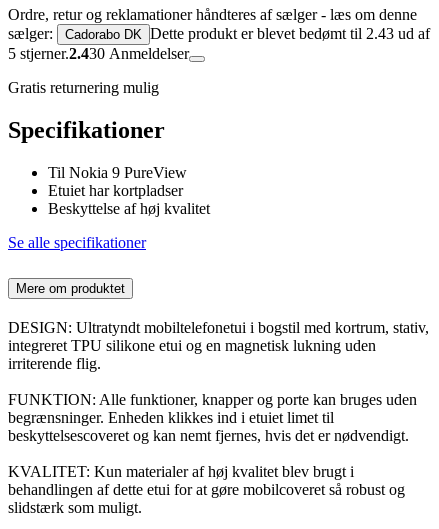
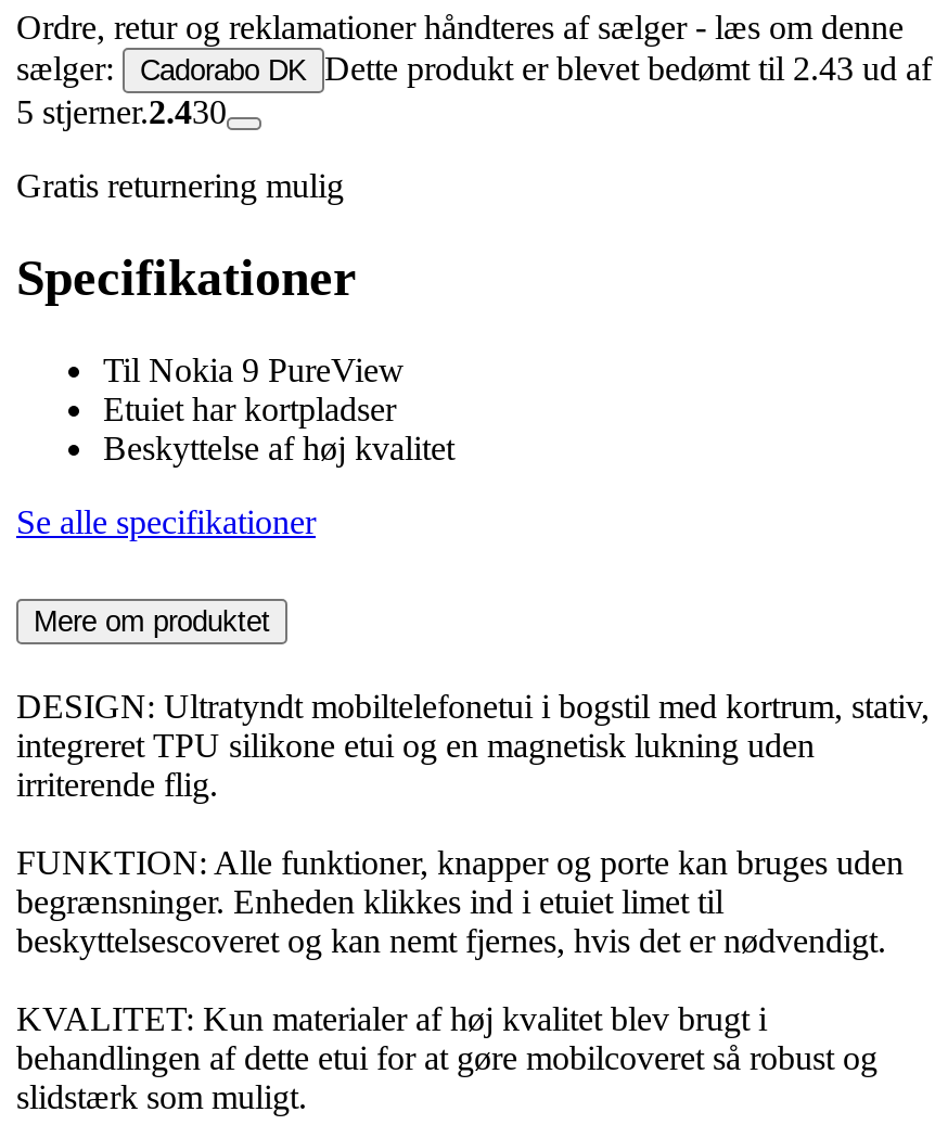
- 5 stjerner.2.430 Anmeldelser
+ 5 stjerner.2.430
